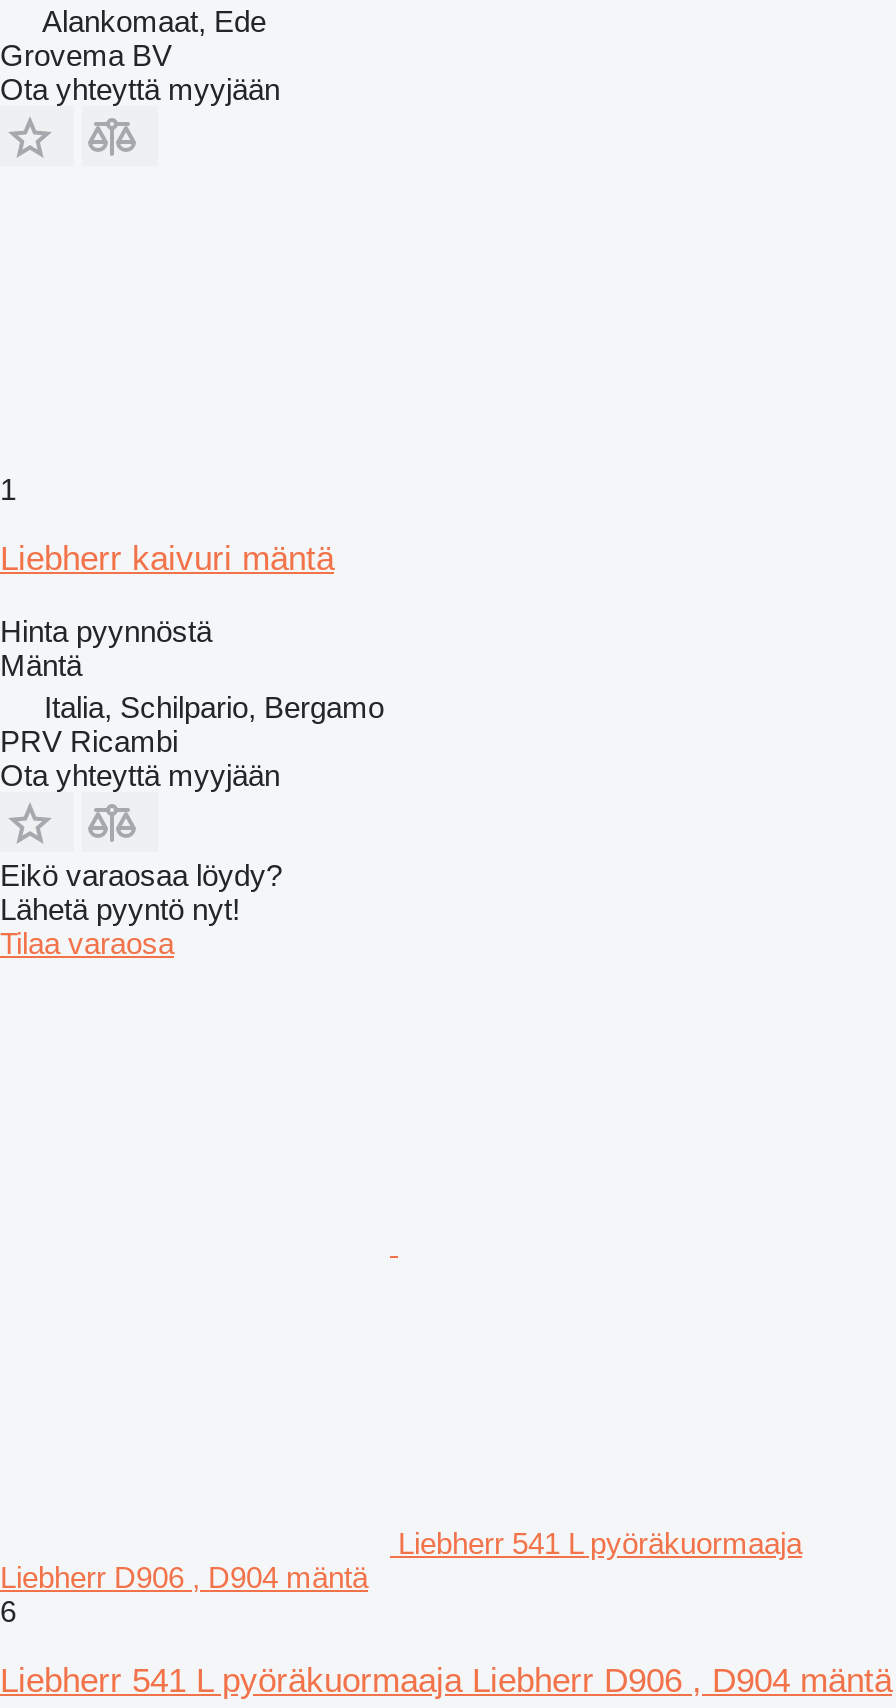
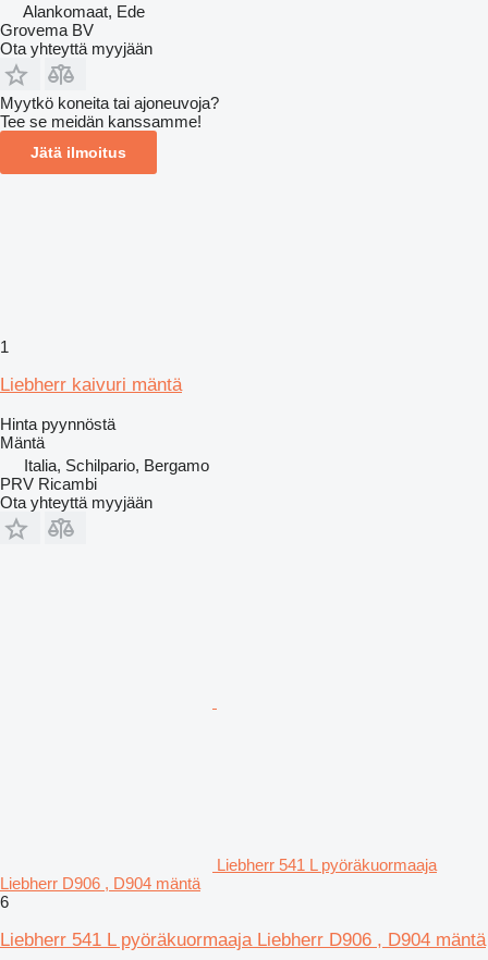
+ Myytkö koneita tai ajoneuvoja?
+ Tee se meidän kanssamme!
+ Jätä ilmoitus

moved down: 1 | Liebherr kaivuri mäntä | Hinta pyynnöstä | Mäntä | Italia, Schilpario, Bergamo | PRV Ricambi | Ota yhteyttä myyjään

- Eikö varaosaa löydy?
- Lähetä pyyntö nyt!
- Tilaa varaosa
